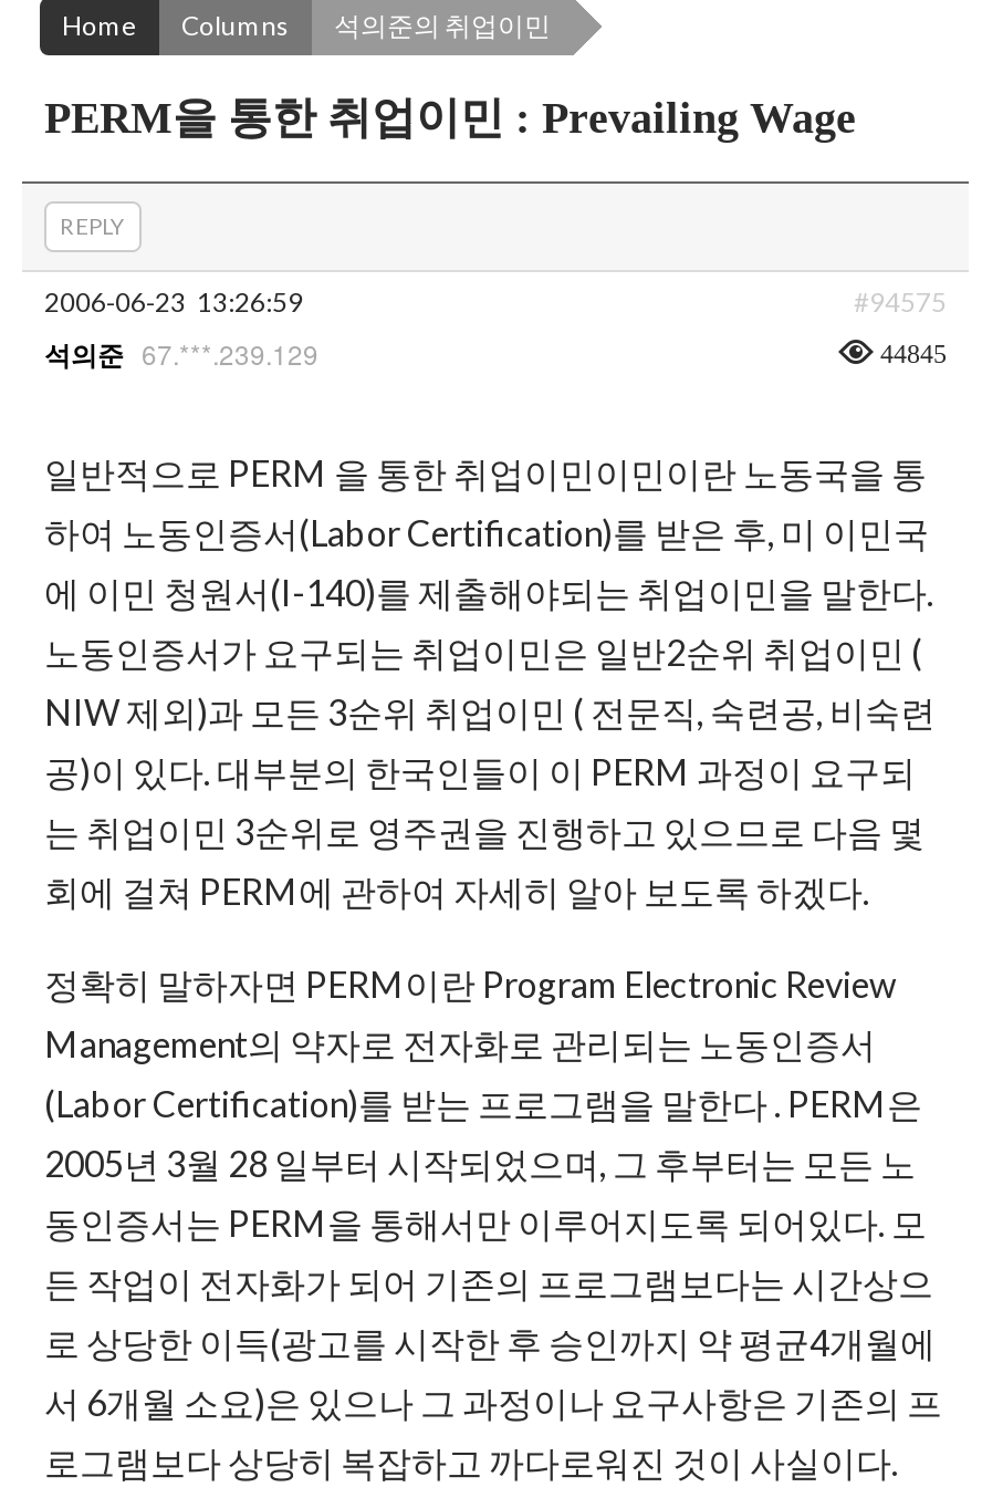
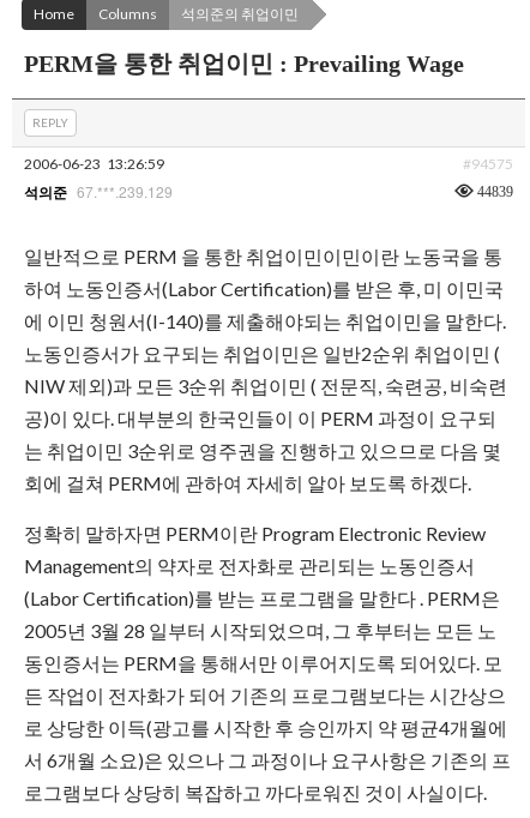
- 44845
+ 44839
